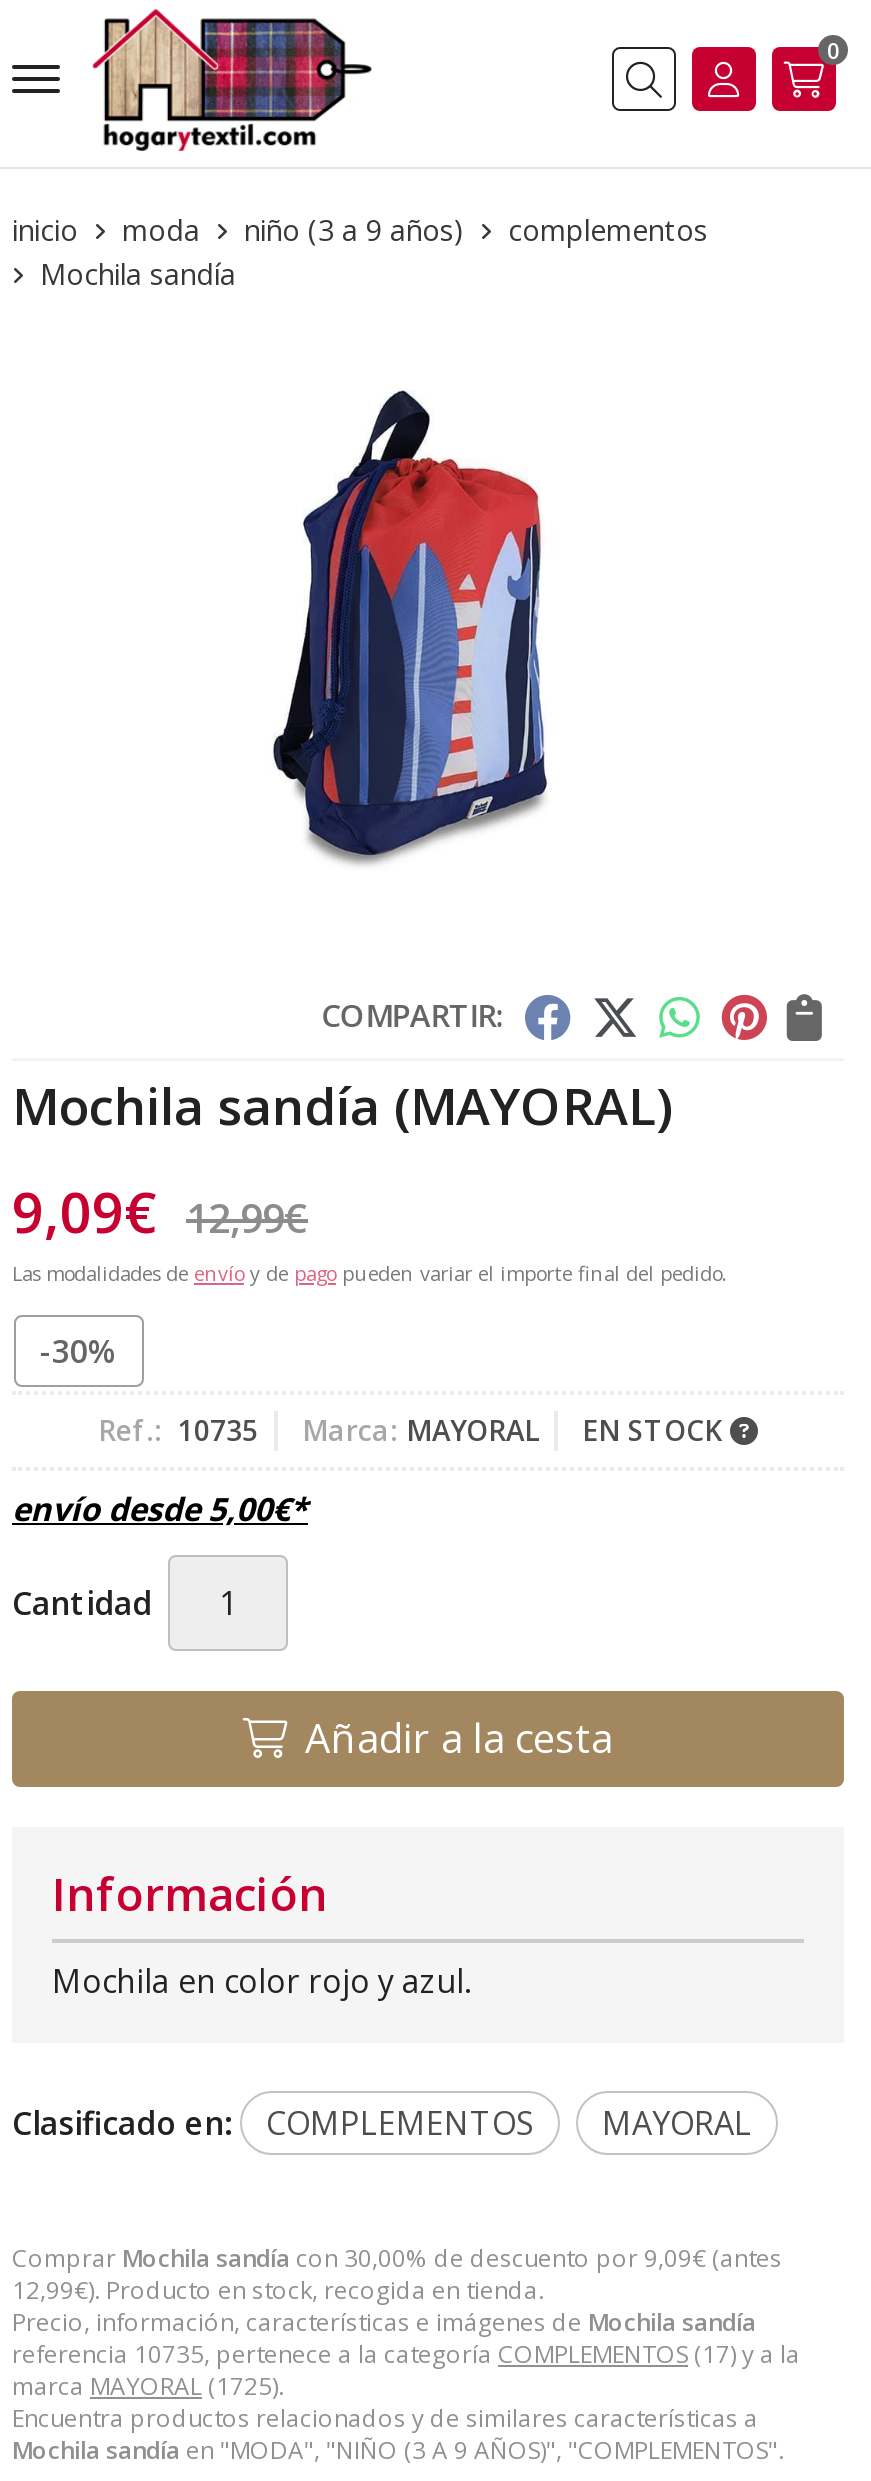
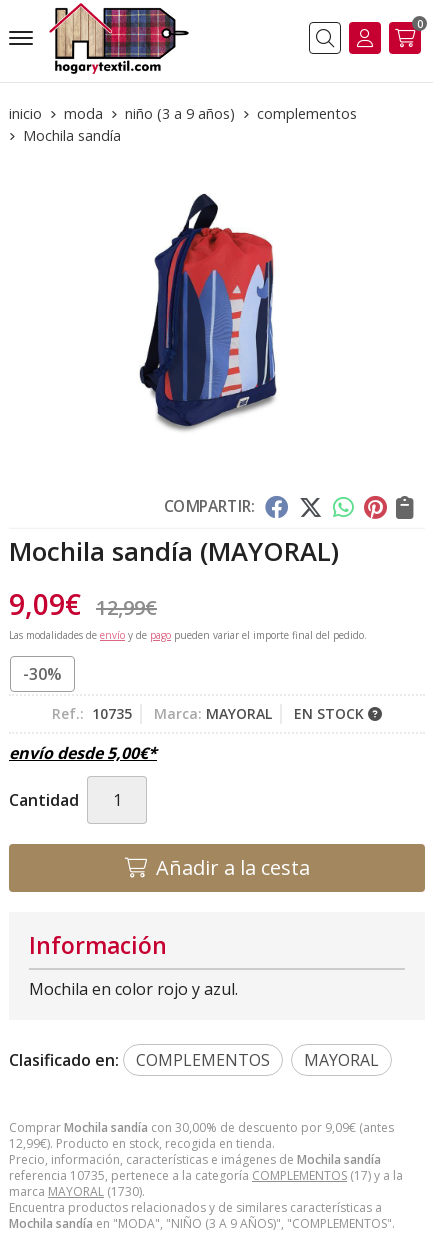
- marca MAYORAL (1725).
+ marca MAYORAL (1730).
